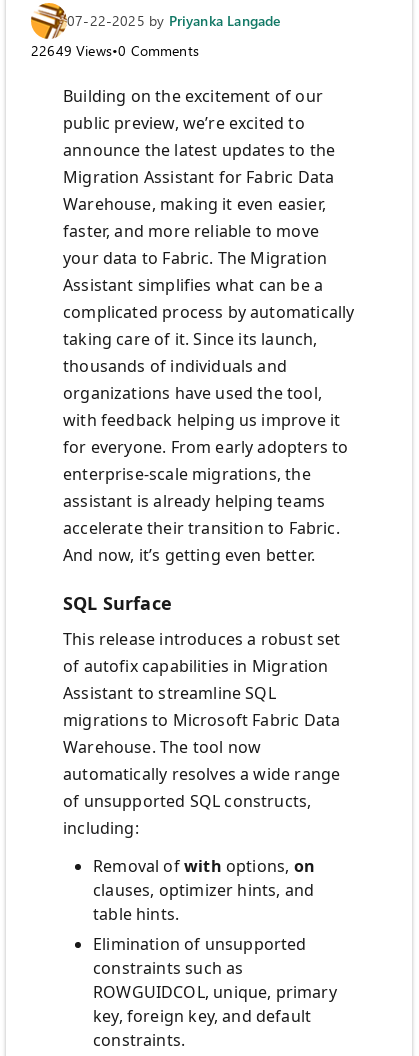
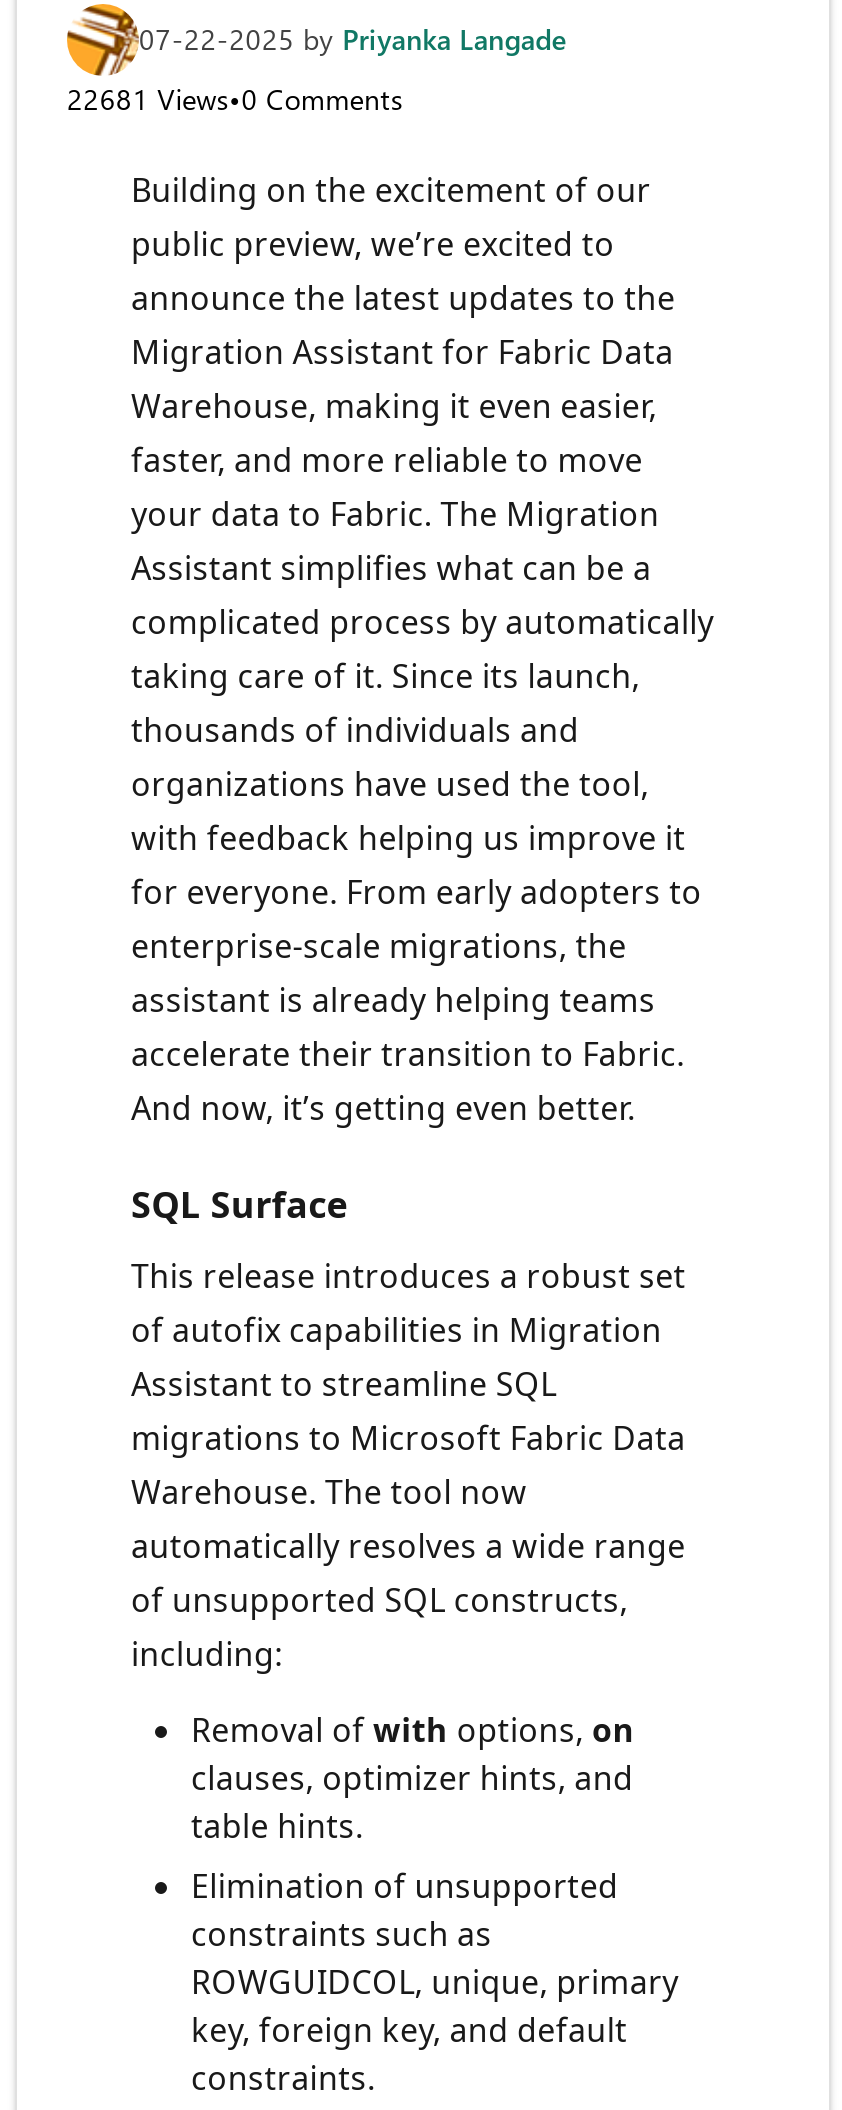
- 22649 Views•0 Comments
+ 22681 Views•0 Comments
